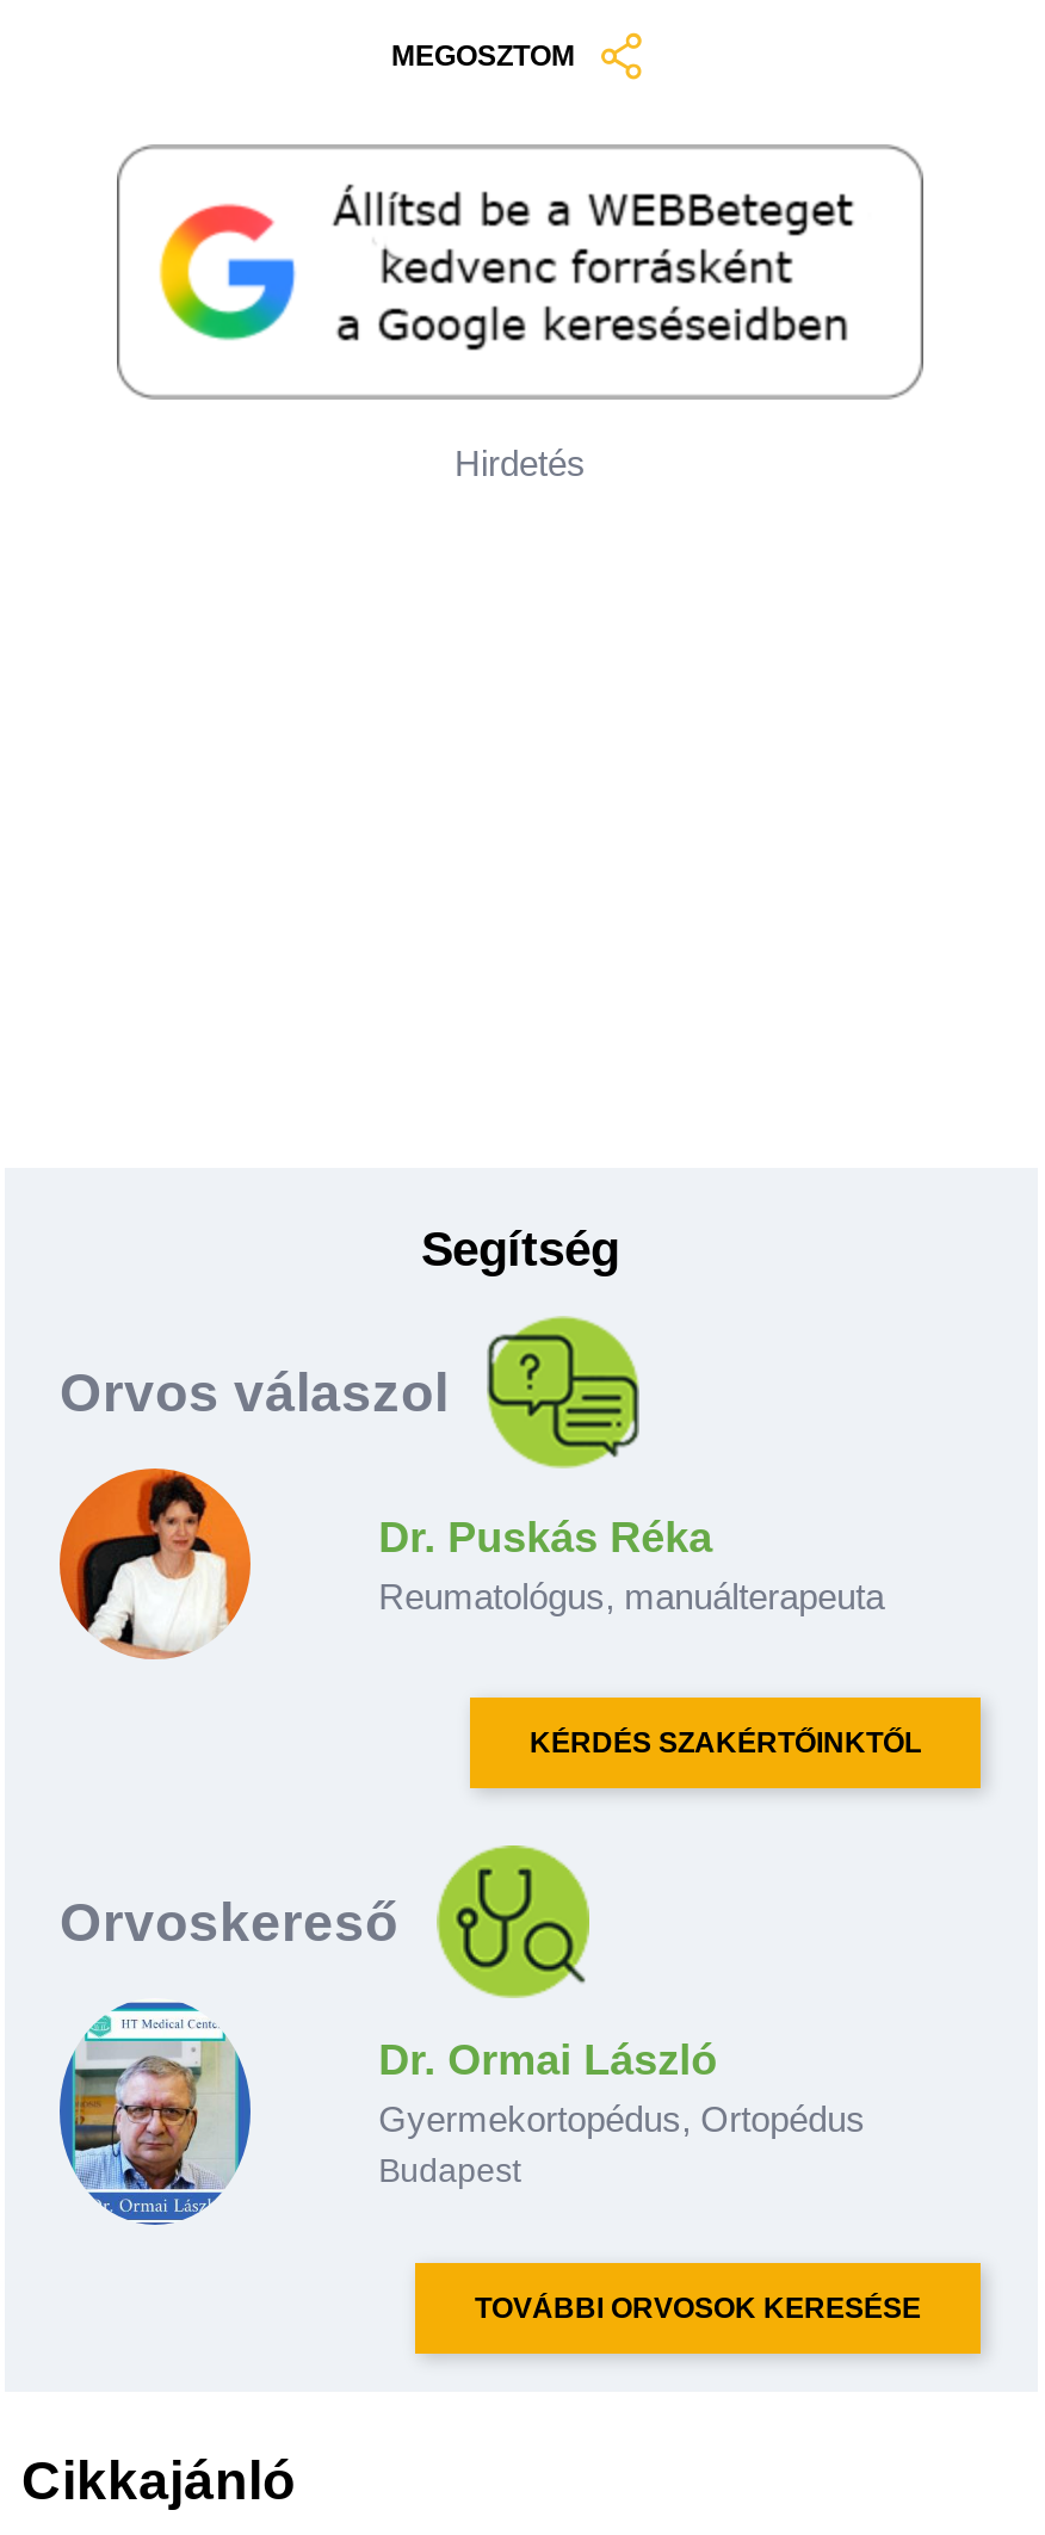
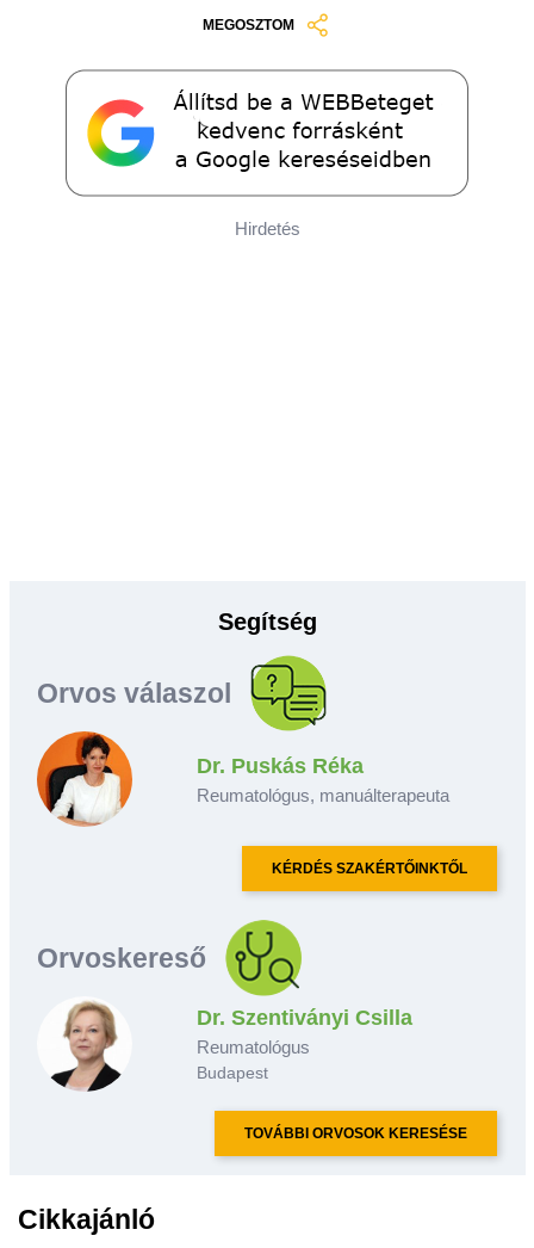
- [image]
+ [image]

- Dr. Ormai László
- Gyermekortopédus, Ortopédus
+ Dr. Szentiványi Csilla
+ Reumatológus
